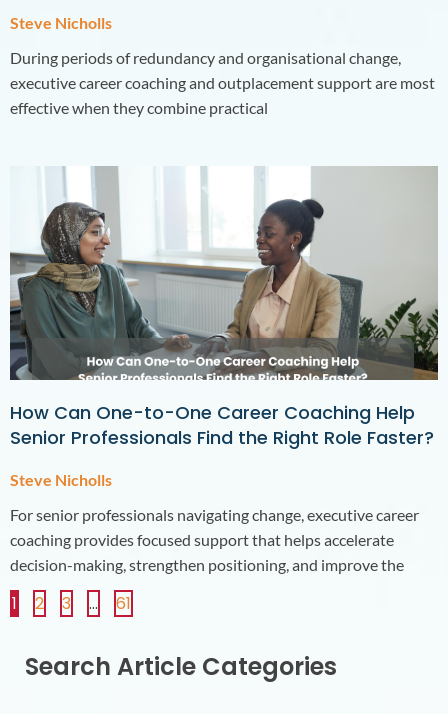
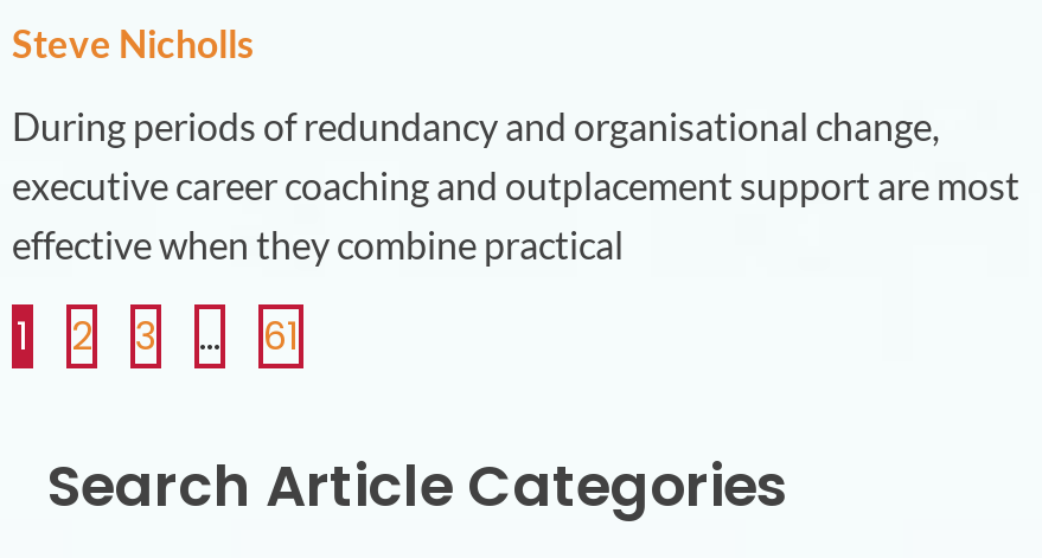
- [image]
- How Can One-to-One Career Coaching Help
- Senior Professionals Find the Right Role Faster?
- Steve Nicholls
- For senior professionals navigating change, executive career
- coaching provides focused support that helps accelerate
- decision-making, strengthen positioning, and improve the
